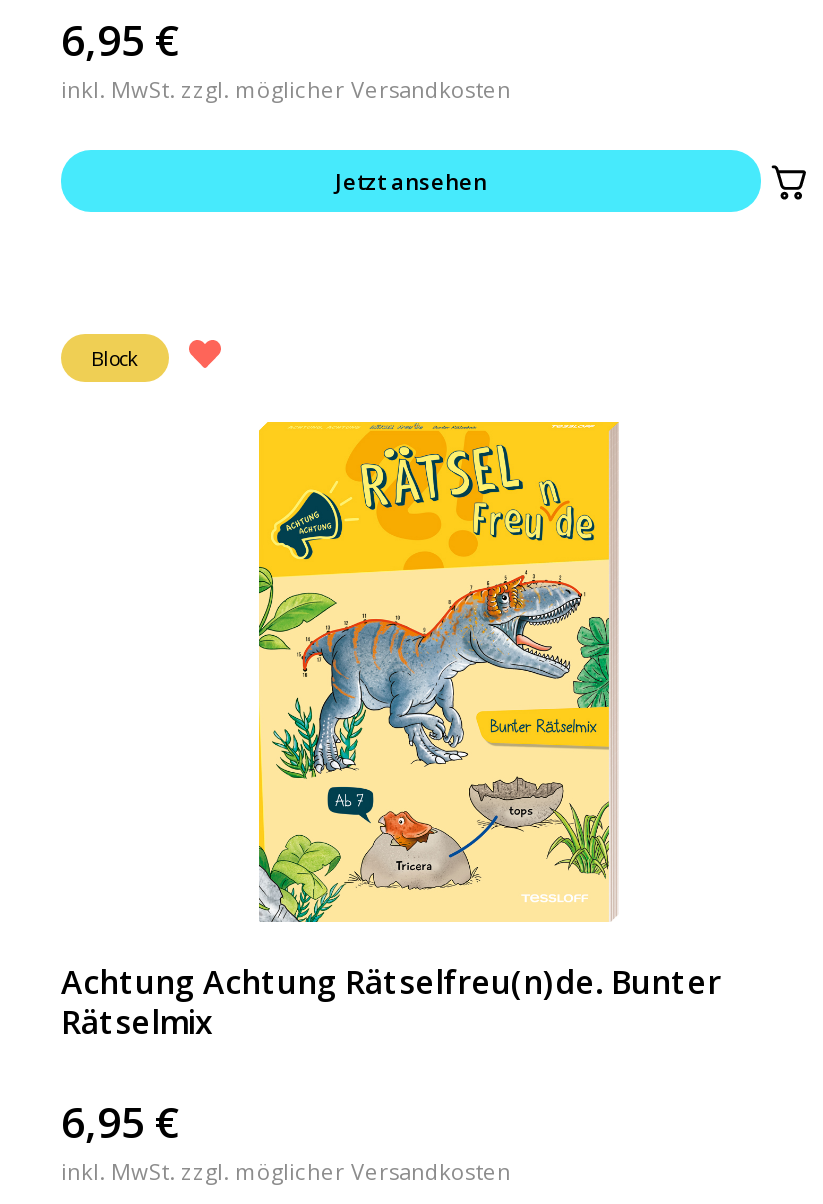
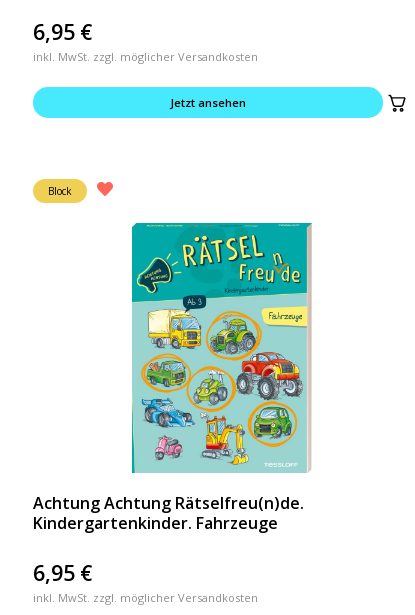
- [image]
- Achtung Achtung Rätselfreu(n)de. Bunter
- Rätselmix
+ [image]
+ Achtung Achtung Rätselfreu(n)de.
+ Kindergartenkinder. Fahrzeuge
